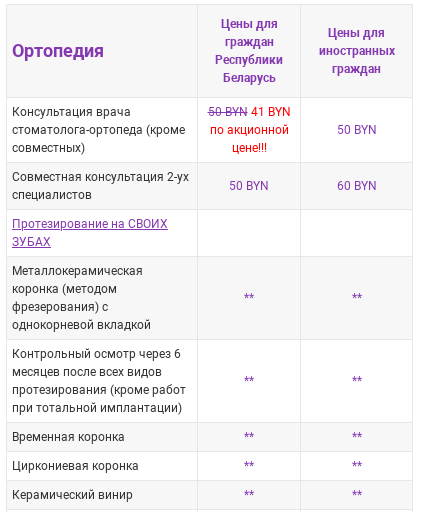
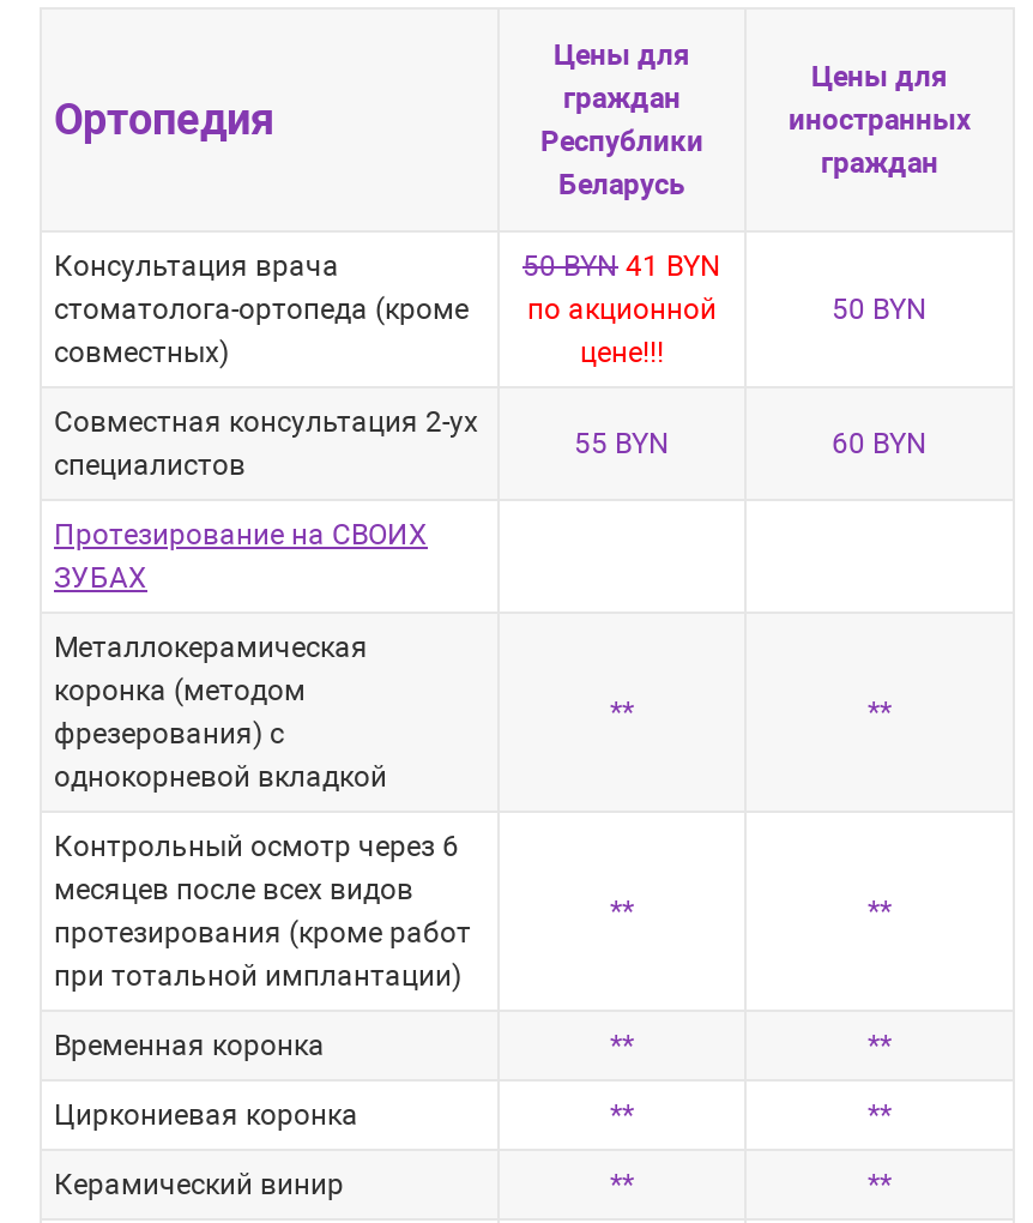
- 50 BYN
+ 55 BYN
